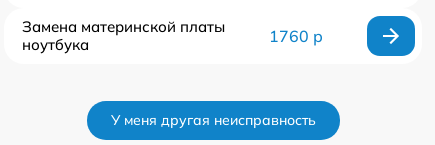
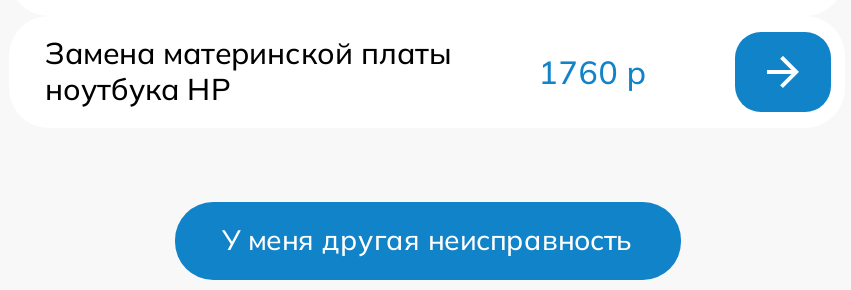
- ноутбука
+ ноутбука HP
